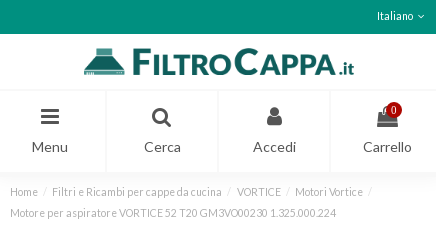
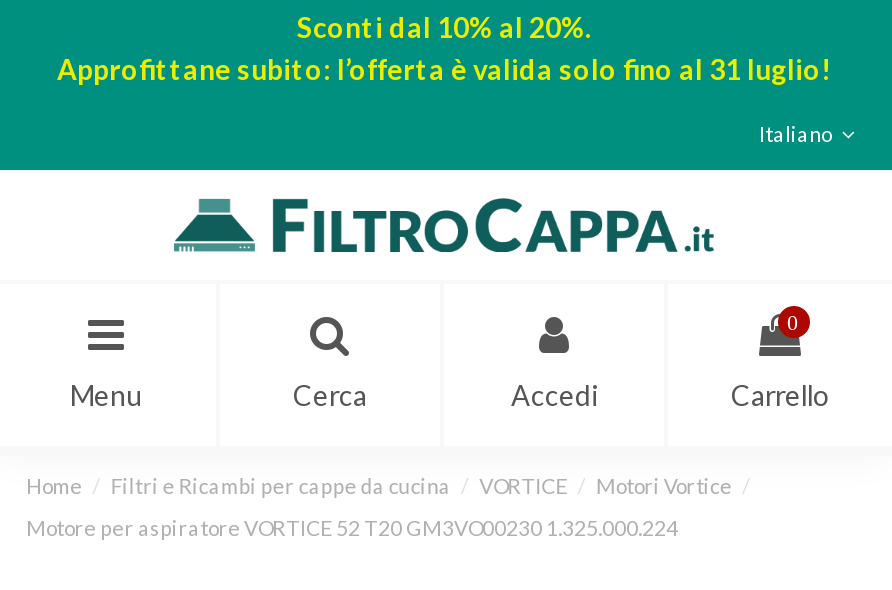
+ Sconti dal 10% al 20%.
+ Approfittane subito: l’offerta è valida solo fino al 31 luglio!
